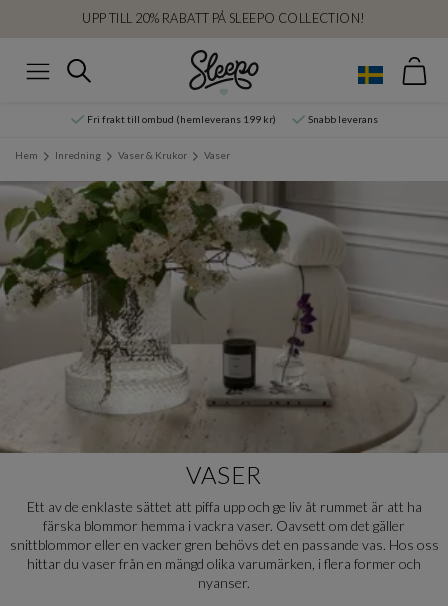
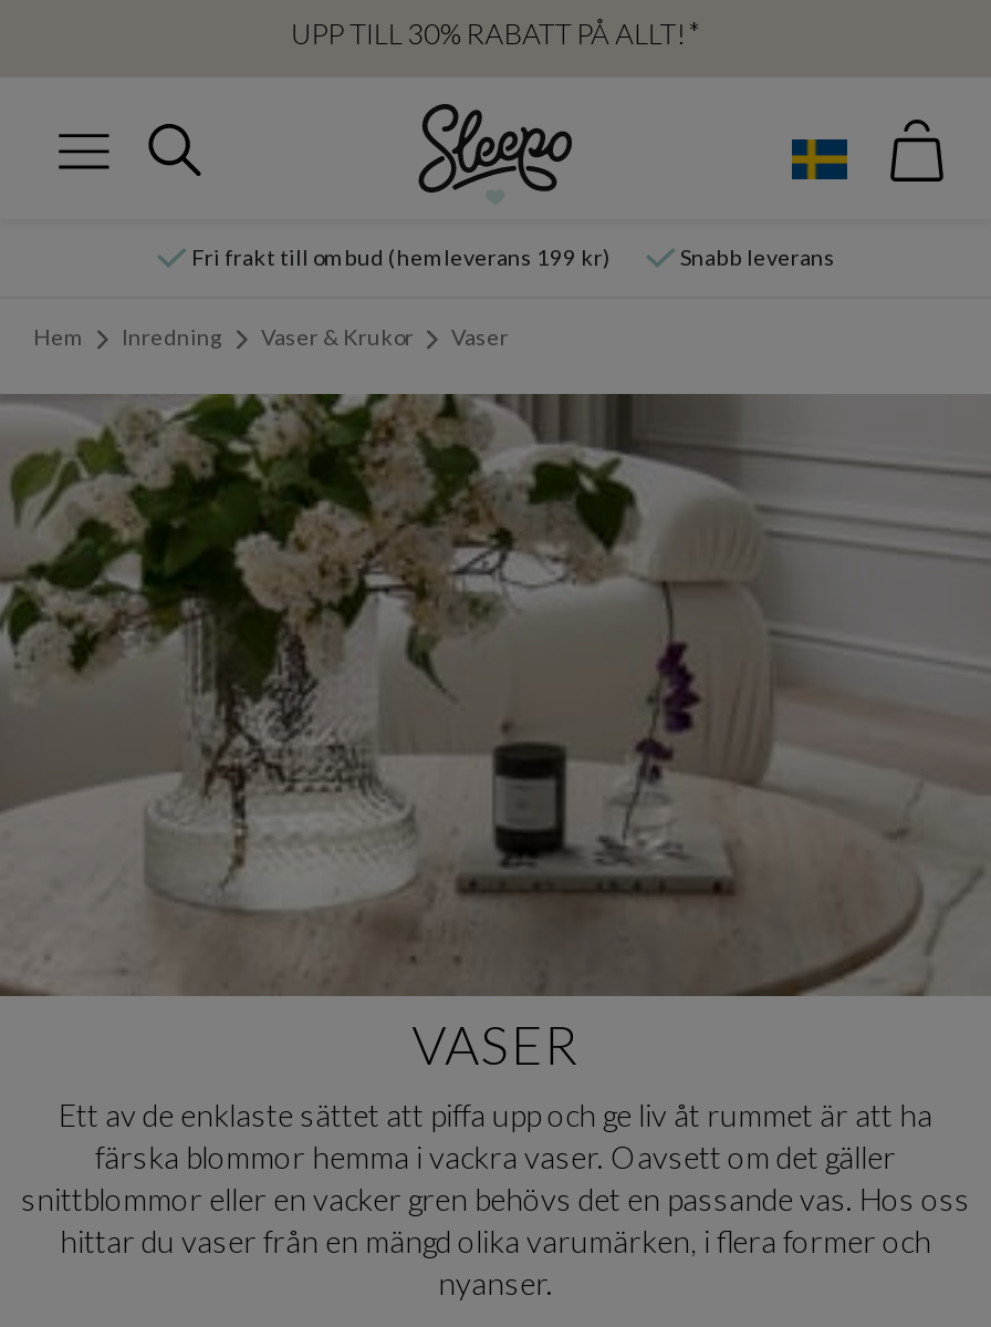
- UPP TILL 20% RABATT PÅ SLEEPO COLLECTION!
+ UPP TILL 30% RABATT PÅ ALLT!*
